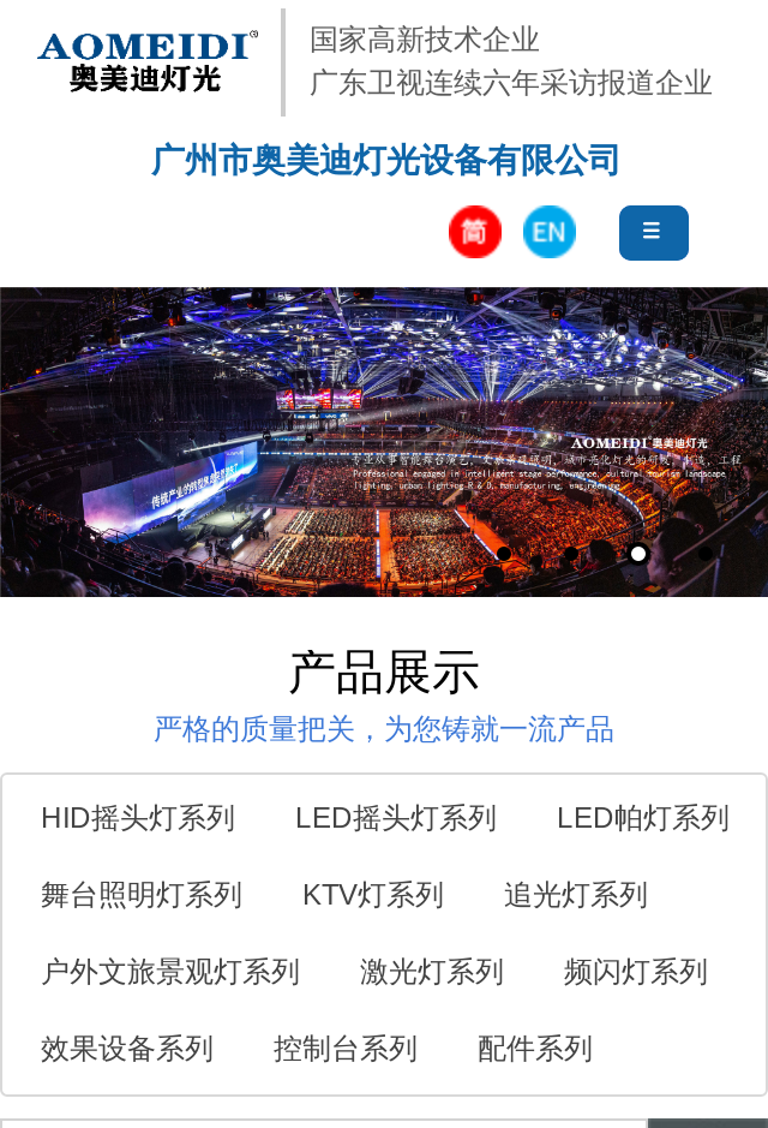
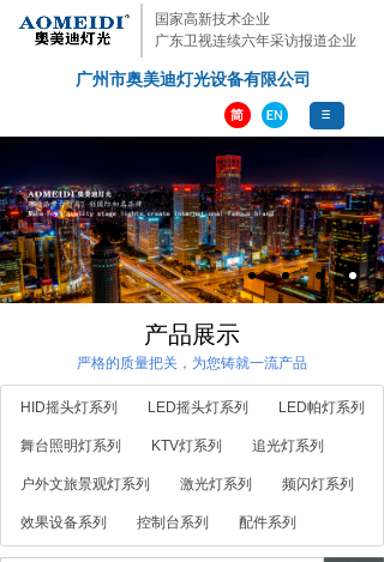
- [image]
+ [image]
